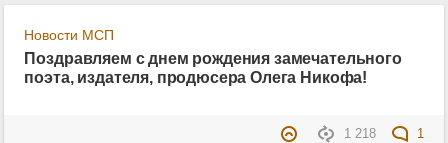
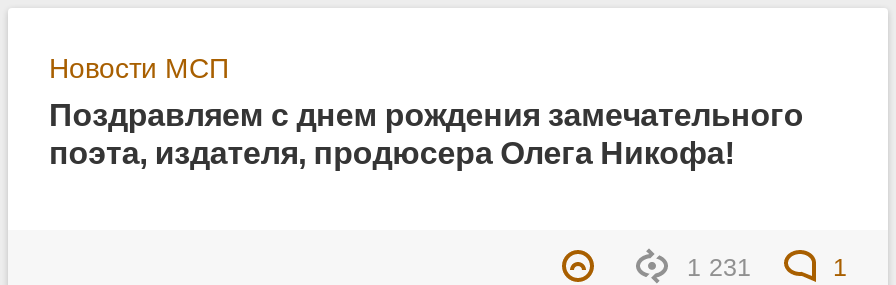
- 1 218
+ 1 231
